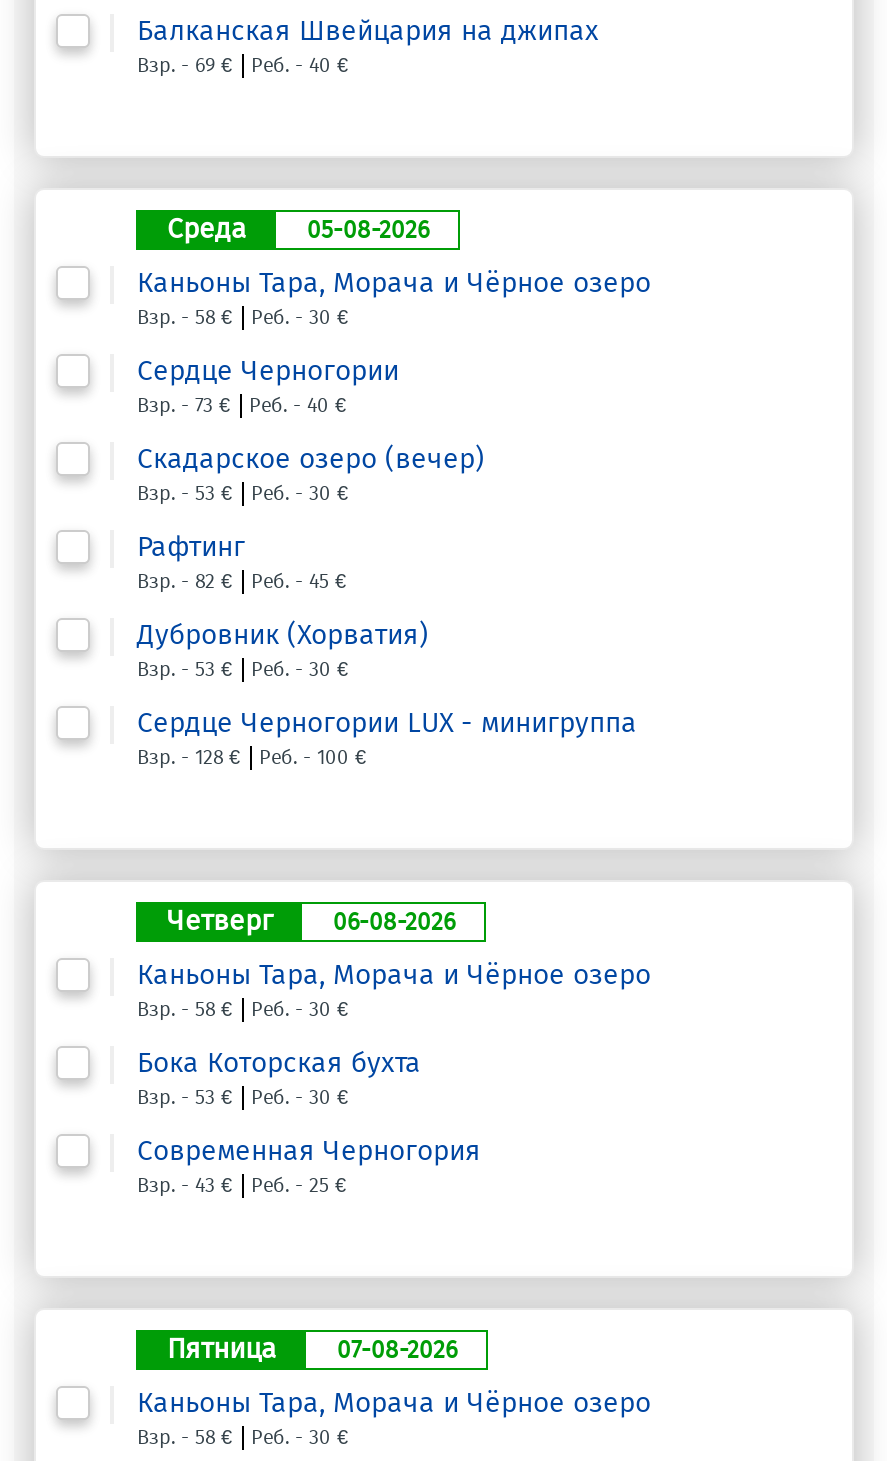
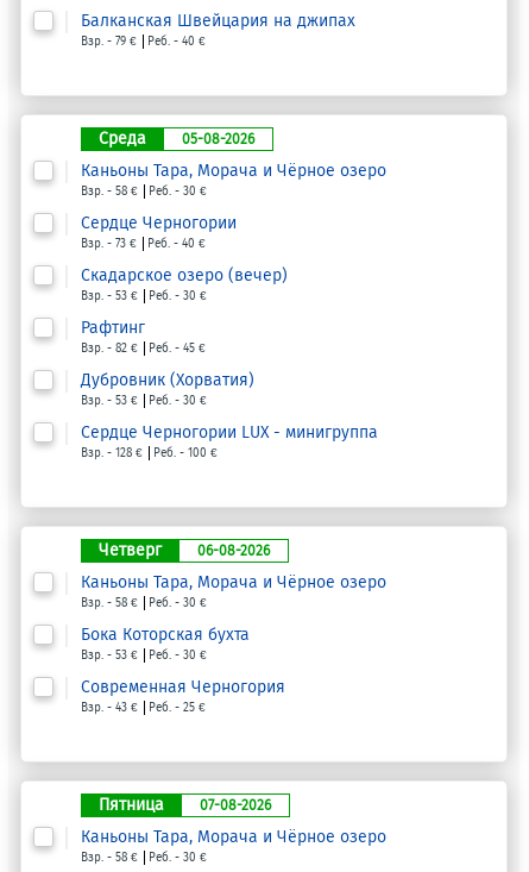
- Взр. - 69 € Реб. - 40 €
+ Взр. - 79 € Реб. - 40 €
